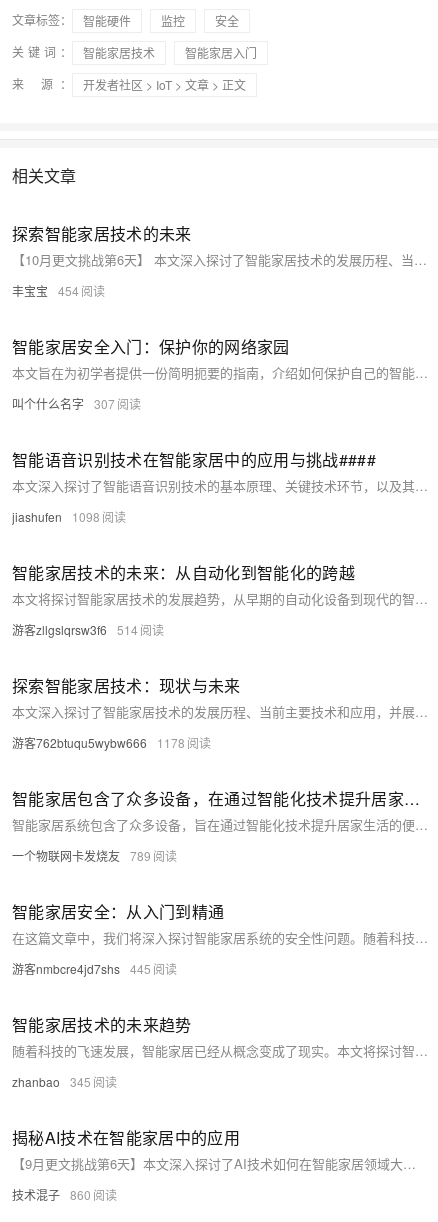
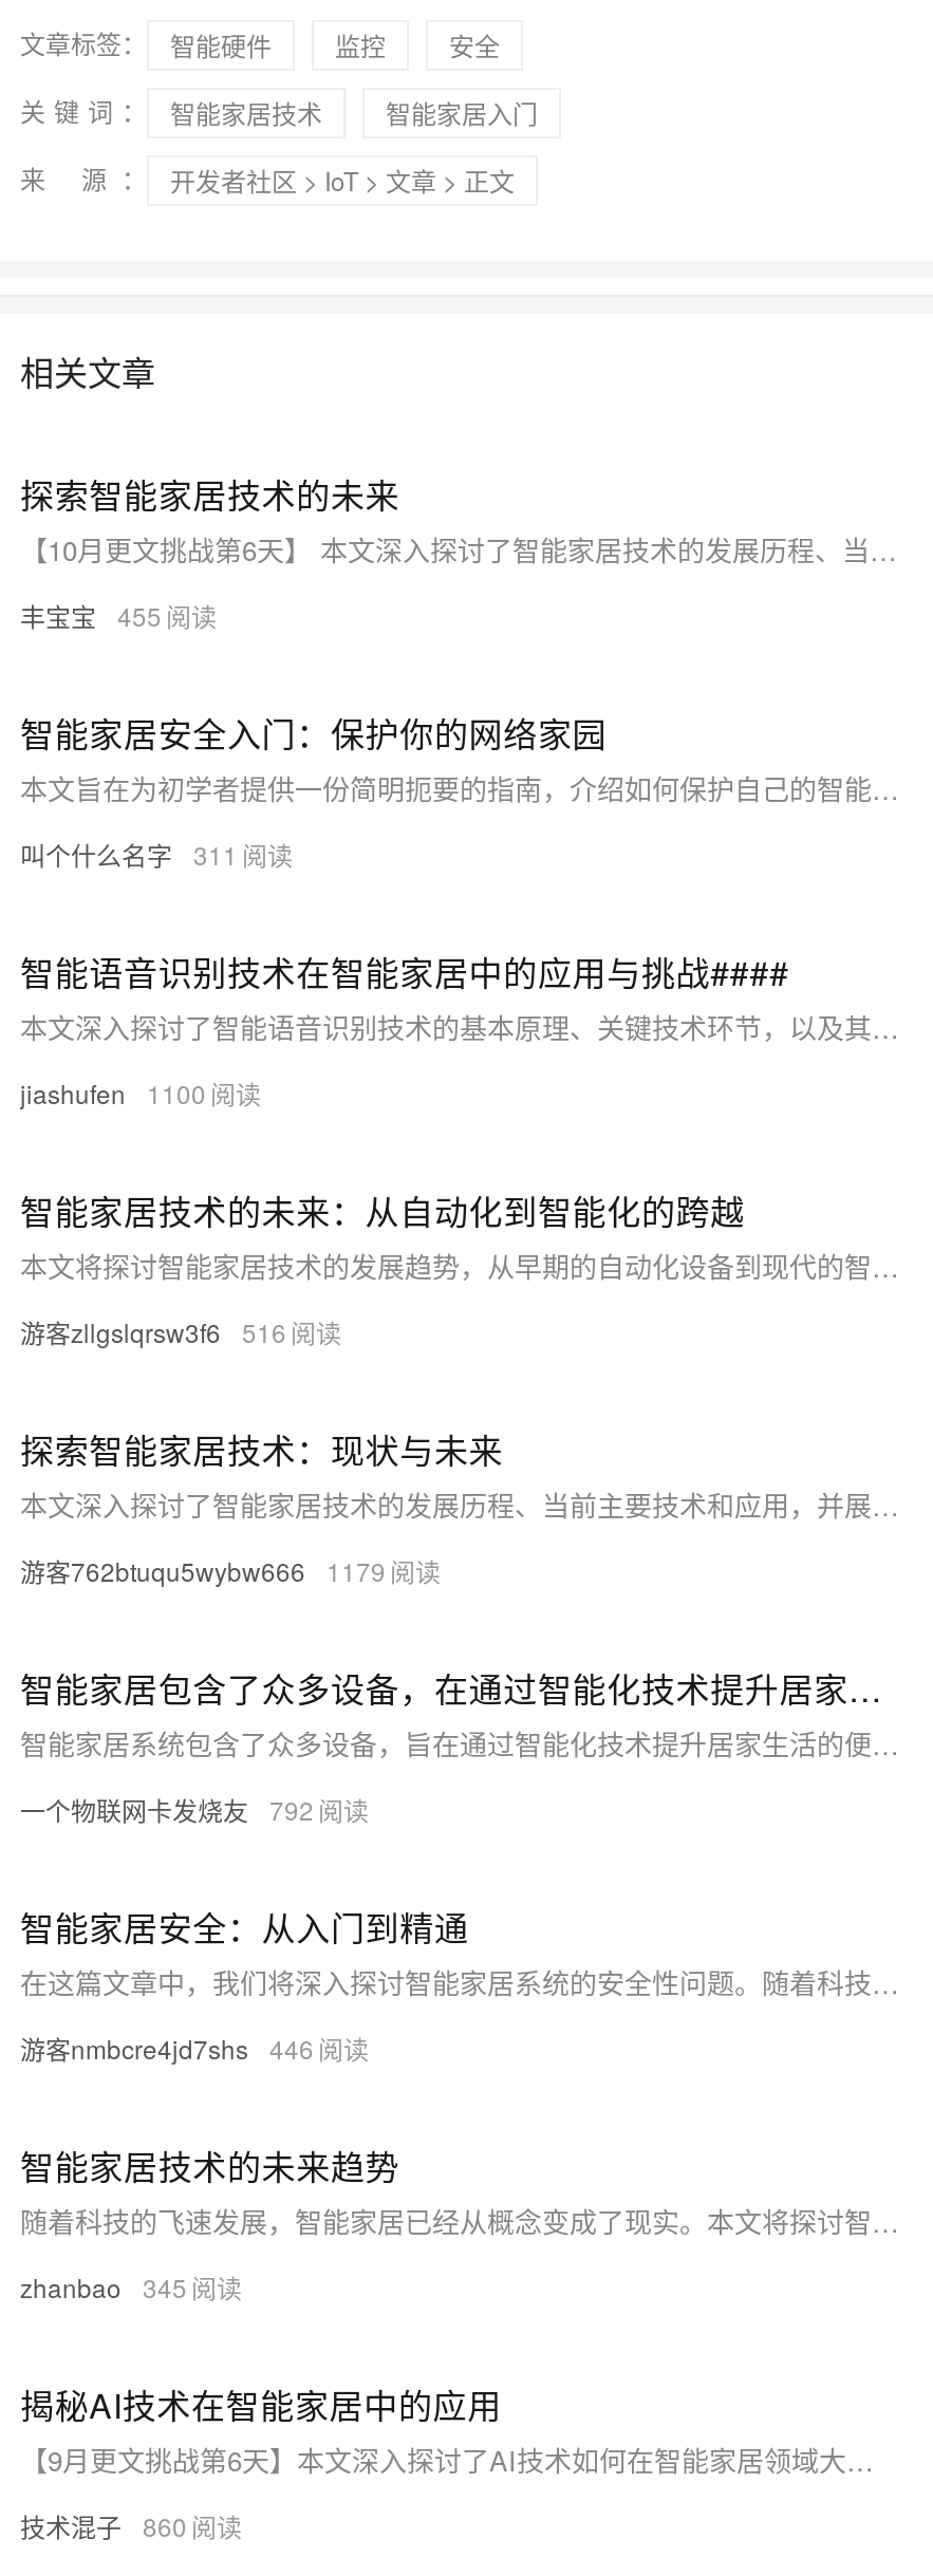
- 丰宝宝 454
+ 丰宝宝 455

- 叫个什么名字 307
+ 叫个什么名字 311

- jiashufen 1098
+ jiashufen 1100

- 游客zllgslqrsw3f6 514
+ 游客zllgslqrsw3f6 516

- 游客762btuqu5wybw666 1178
+ 游客762btuqu5wybw666 1179

- 一个物联网卡发烧友 789
+ 一个物联网卡发烧友 792

- 游客nmbcre4jd7shs 445
+ 游客nmbcre4jd7shs 446
